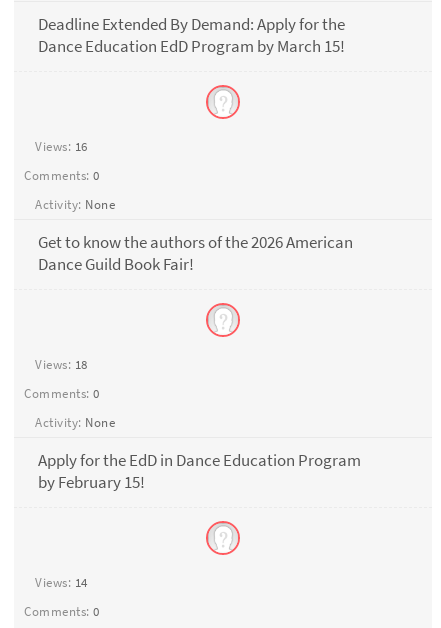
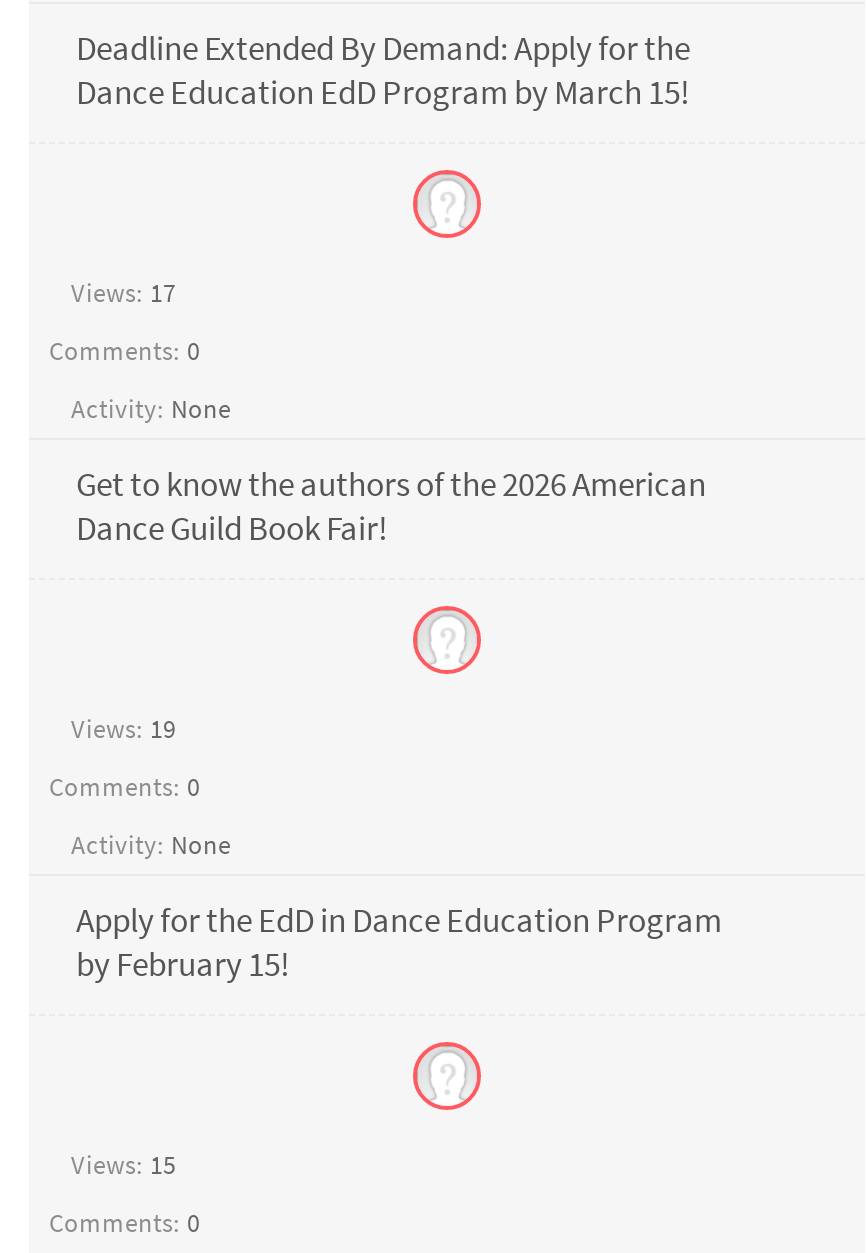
- Views: 16
+ Views: 17

- Views: 18
+ Views: 19

- Views: 14
+ Views: 15
